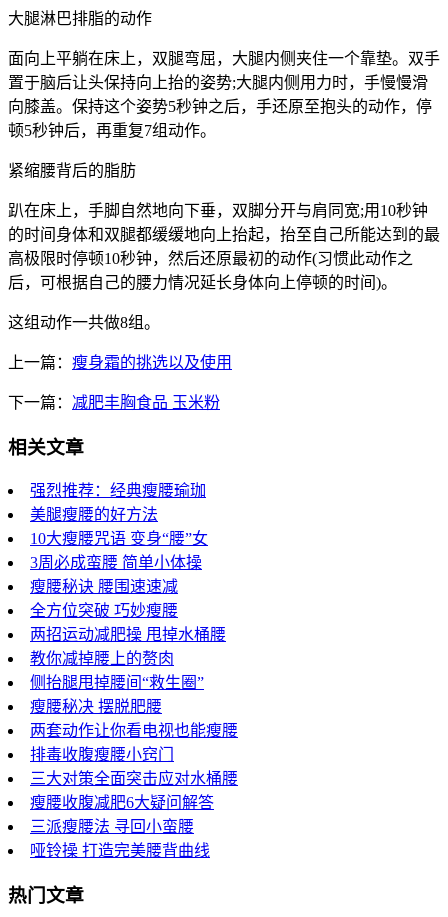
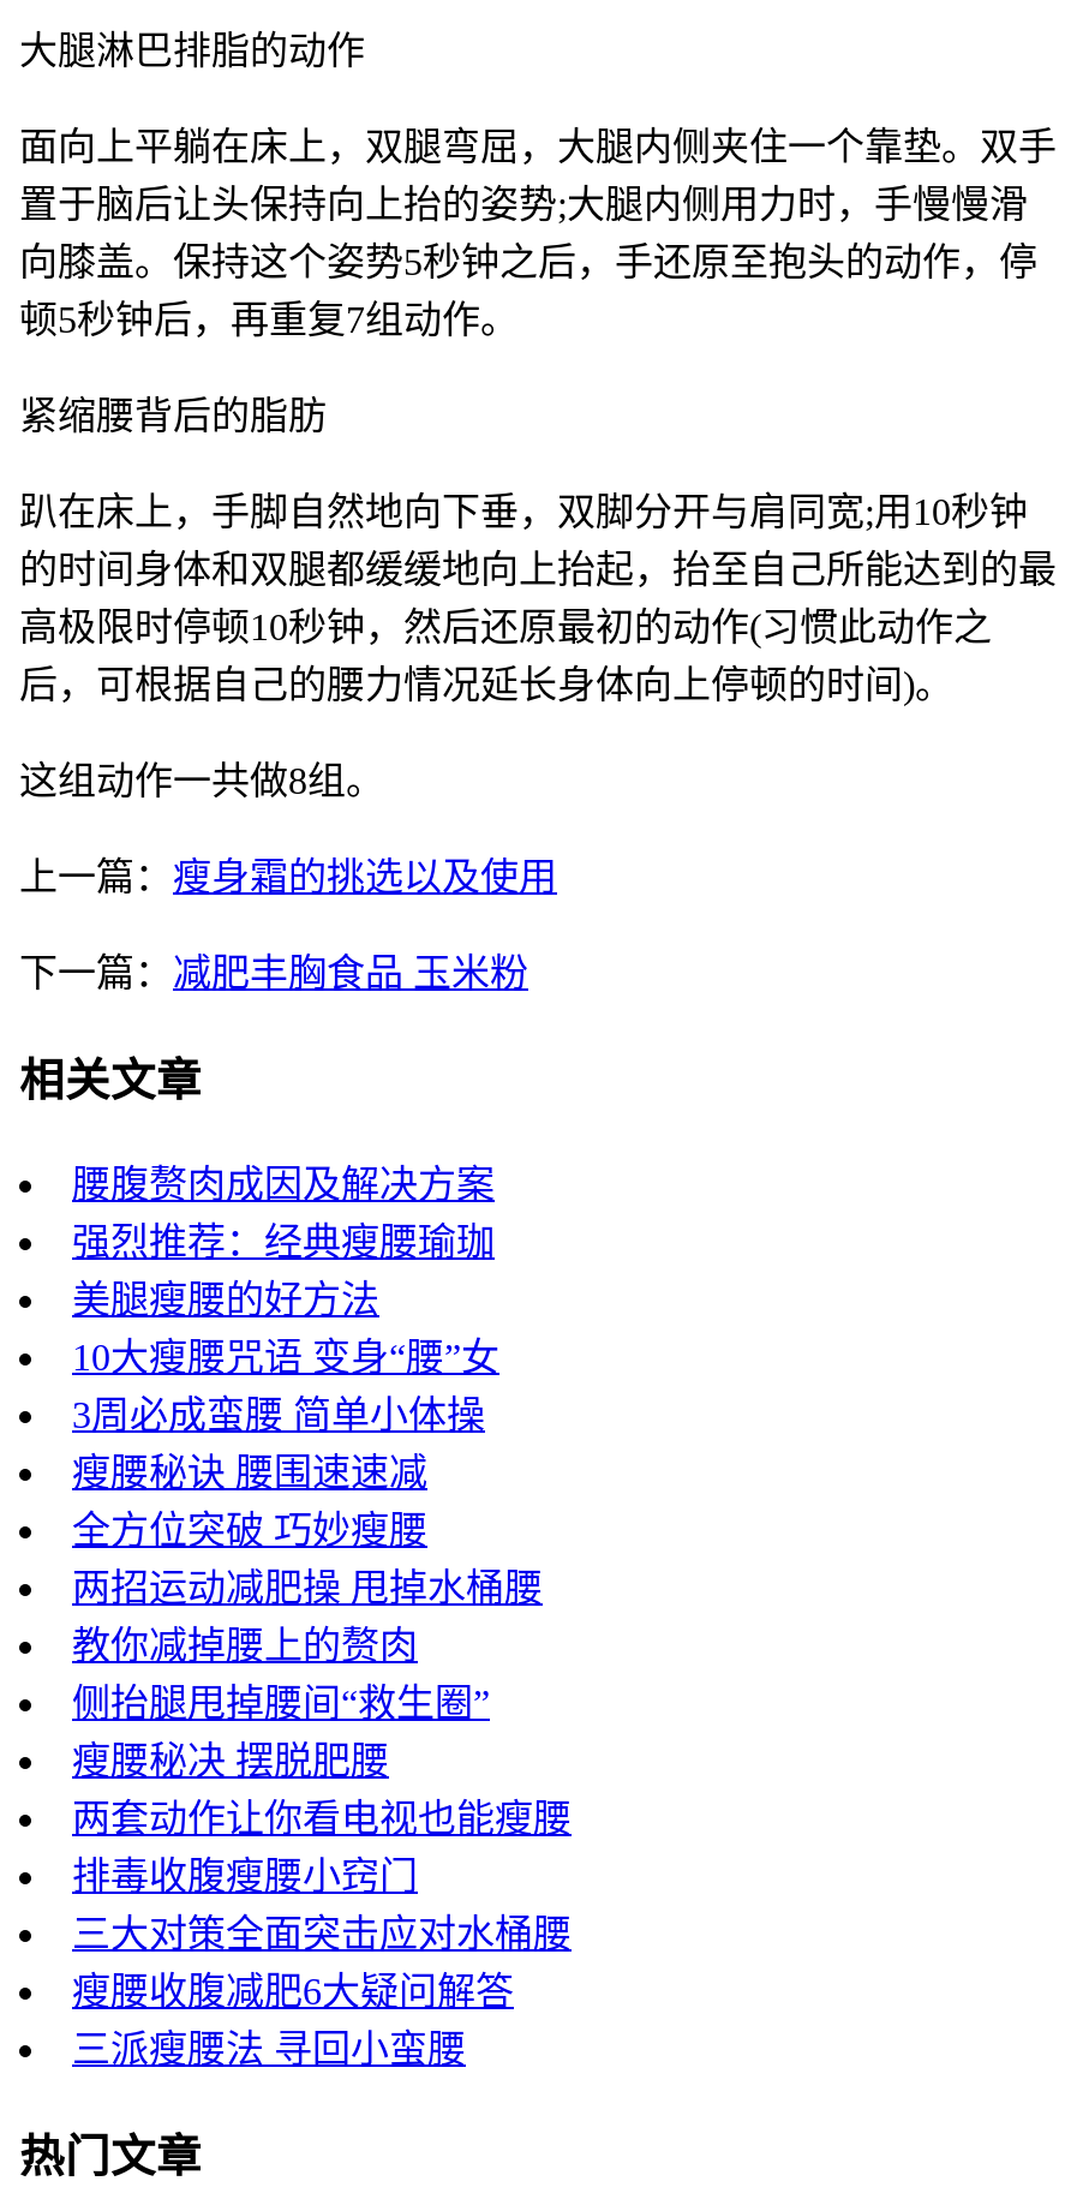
+ 腰腹赘肉成因及解决方案

moved down: 强烈推荐：经典瘦腰瑜珈 | 全方位突破 巧妙瘦腰 | 两招运动减肥操 甩掉水桶腰 | ... | 瘦腰收腹减肥6大疑问解答 | 三派瘦腰法 寻回小蛮腰

- 哑铃操 打造完美腰背曲线
